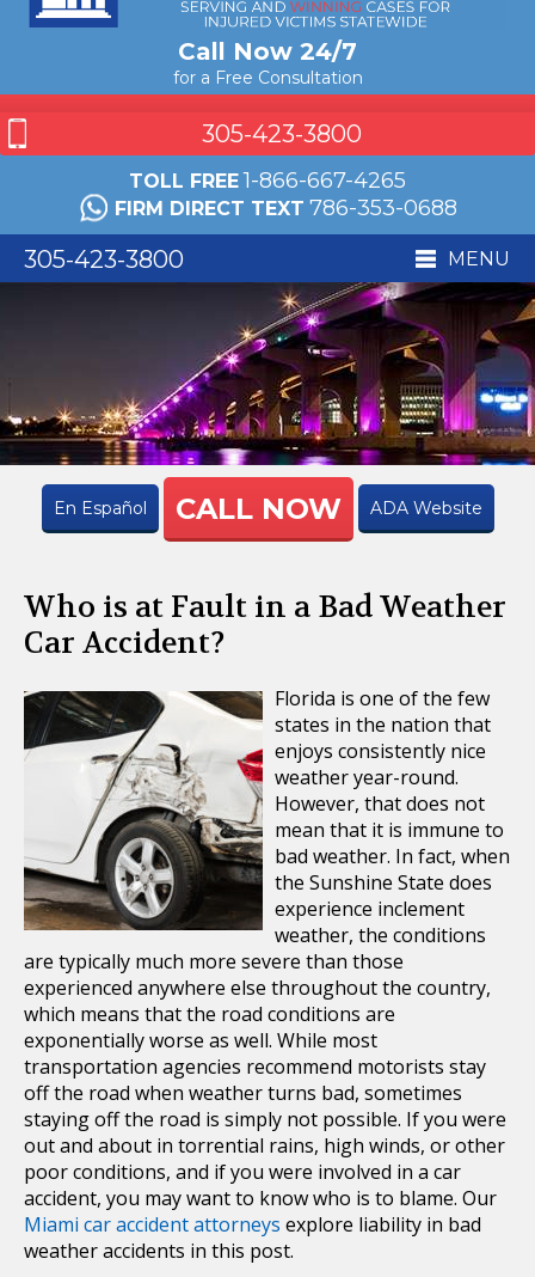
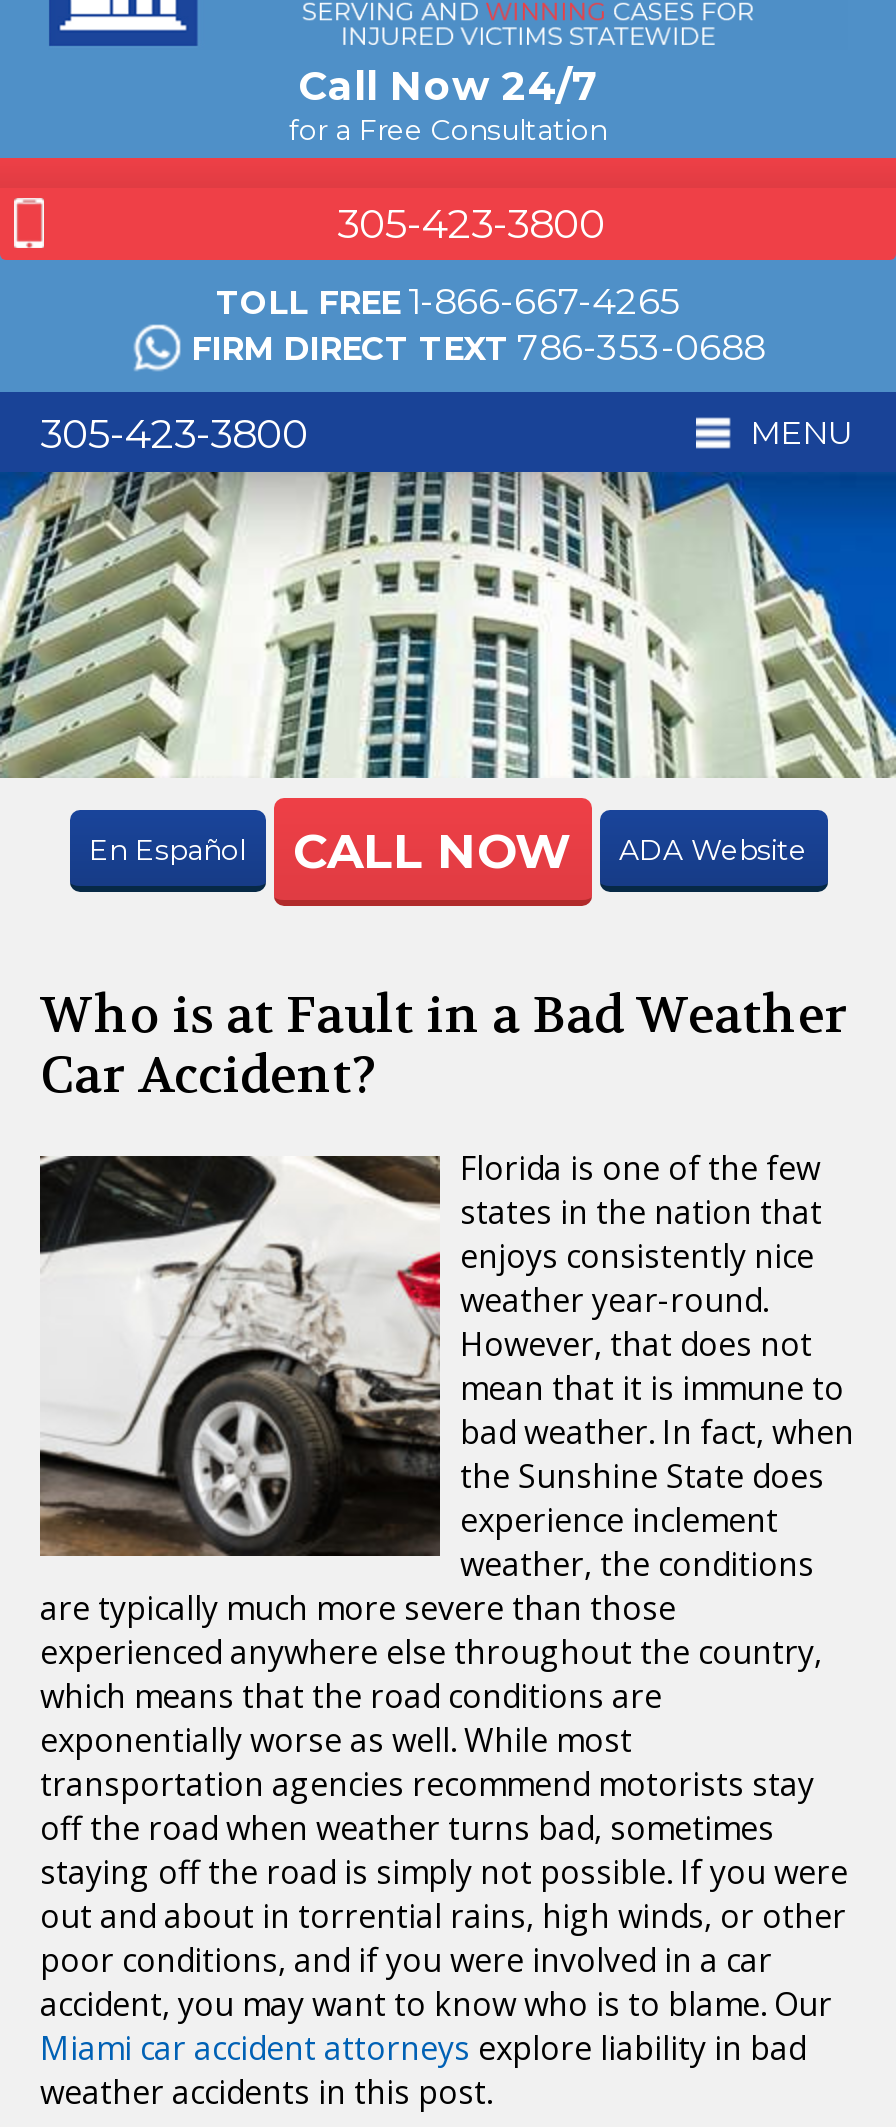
- [image]
+ [image]
